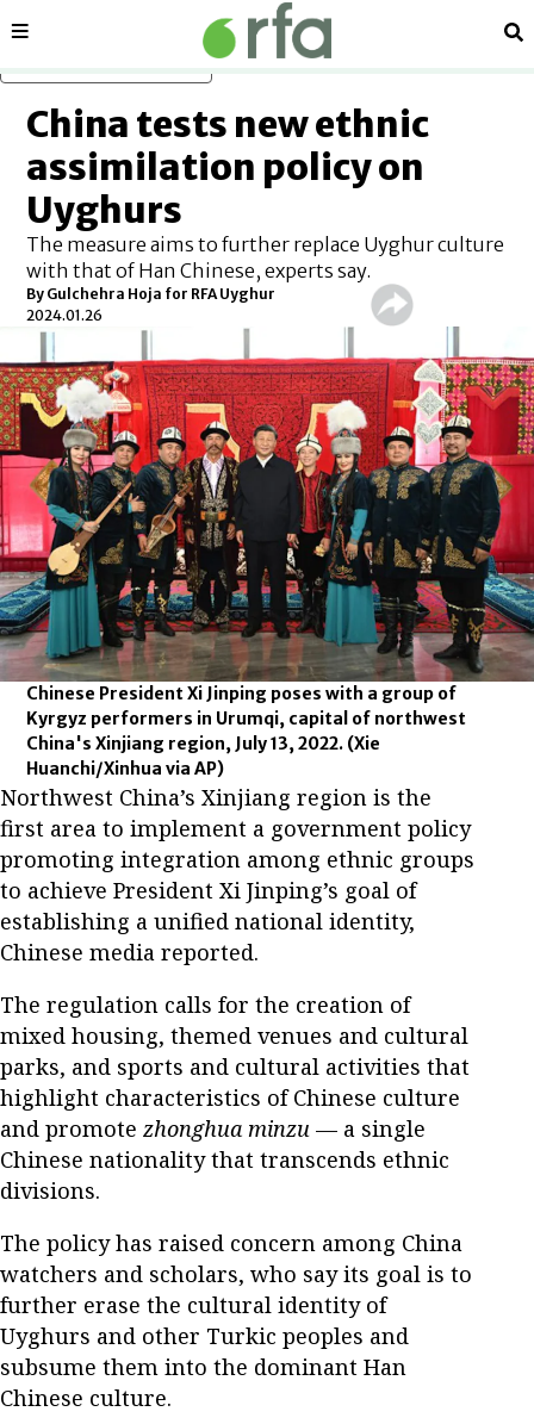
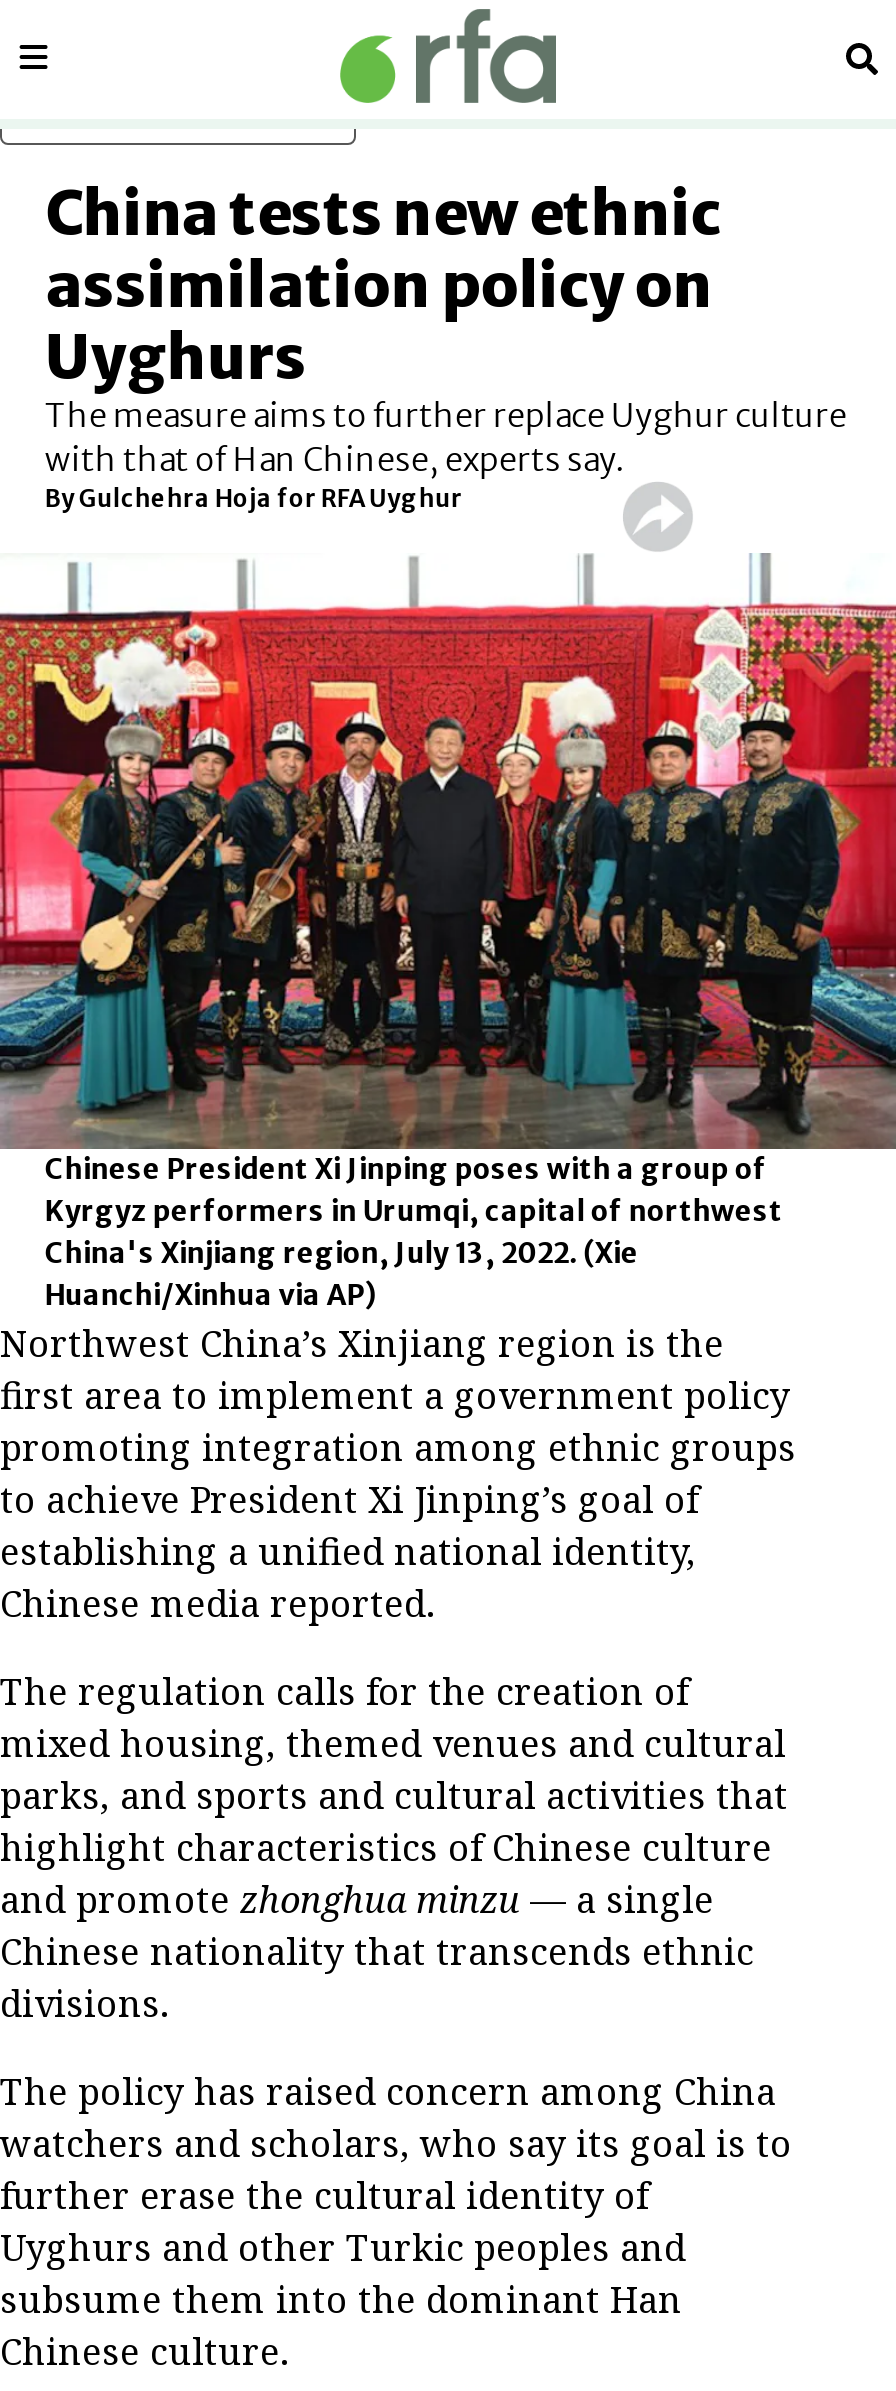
- 2024.01.26
